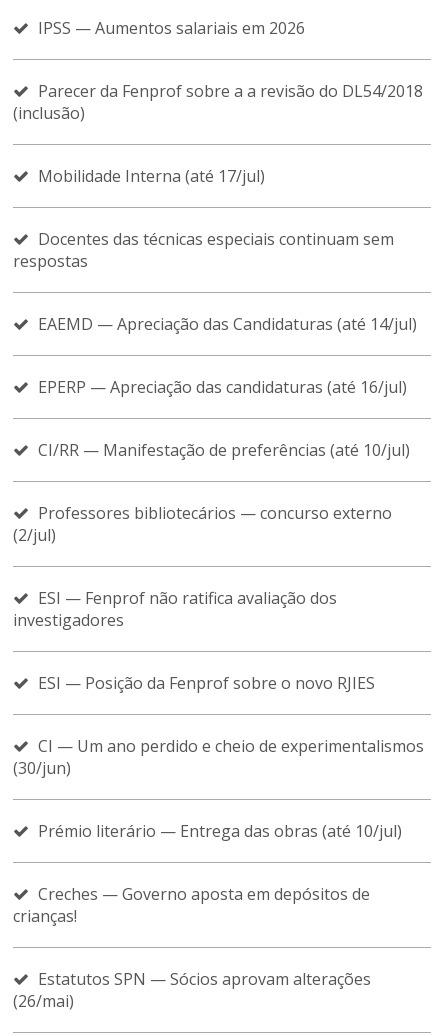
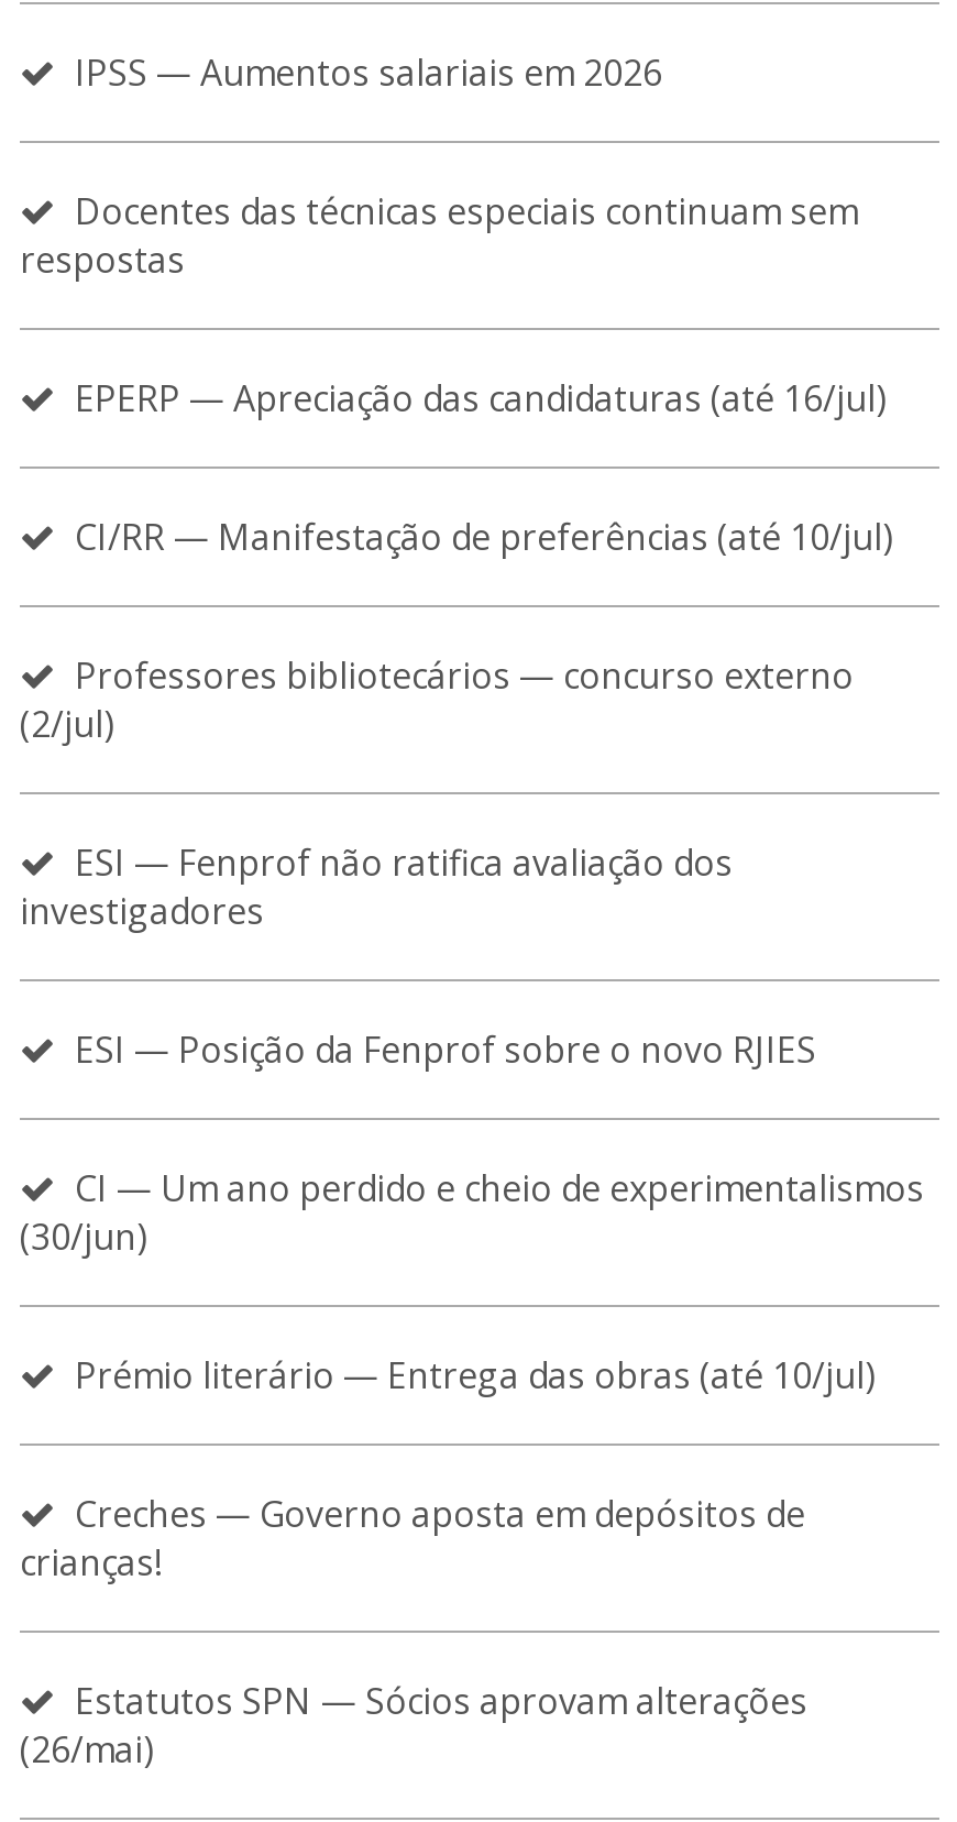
- Parecer da Fenprof sobre a a revisão do DL54/2018
- (inclusão)
- Mobilidade Interna (até 17/jul)

- EAEMD — Apreciação das Candidaturas (até 14/jul)
